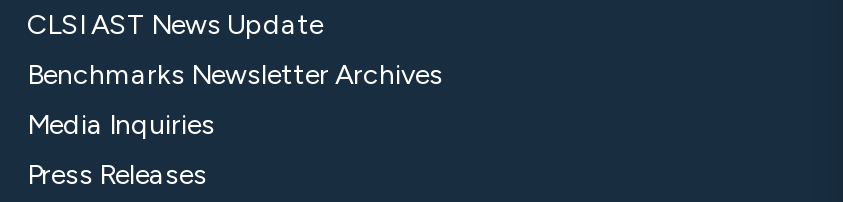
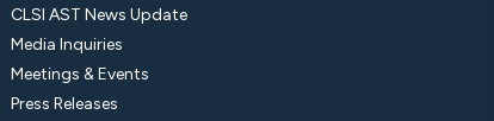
- Benchmarks Newsletter Archives

moved up: Media Inquiries

+ Meetings & Events
